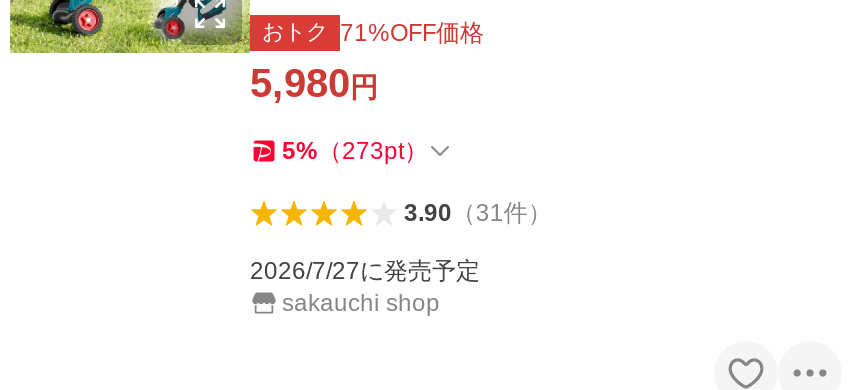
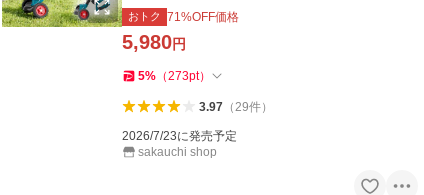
- 3.90（31件）
+ 3.97（29件）

- 2026/7/27に発売予定
+ 2026/7/23に発売予定
